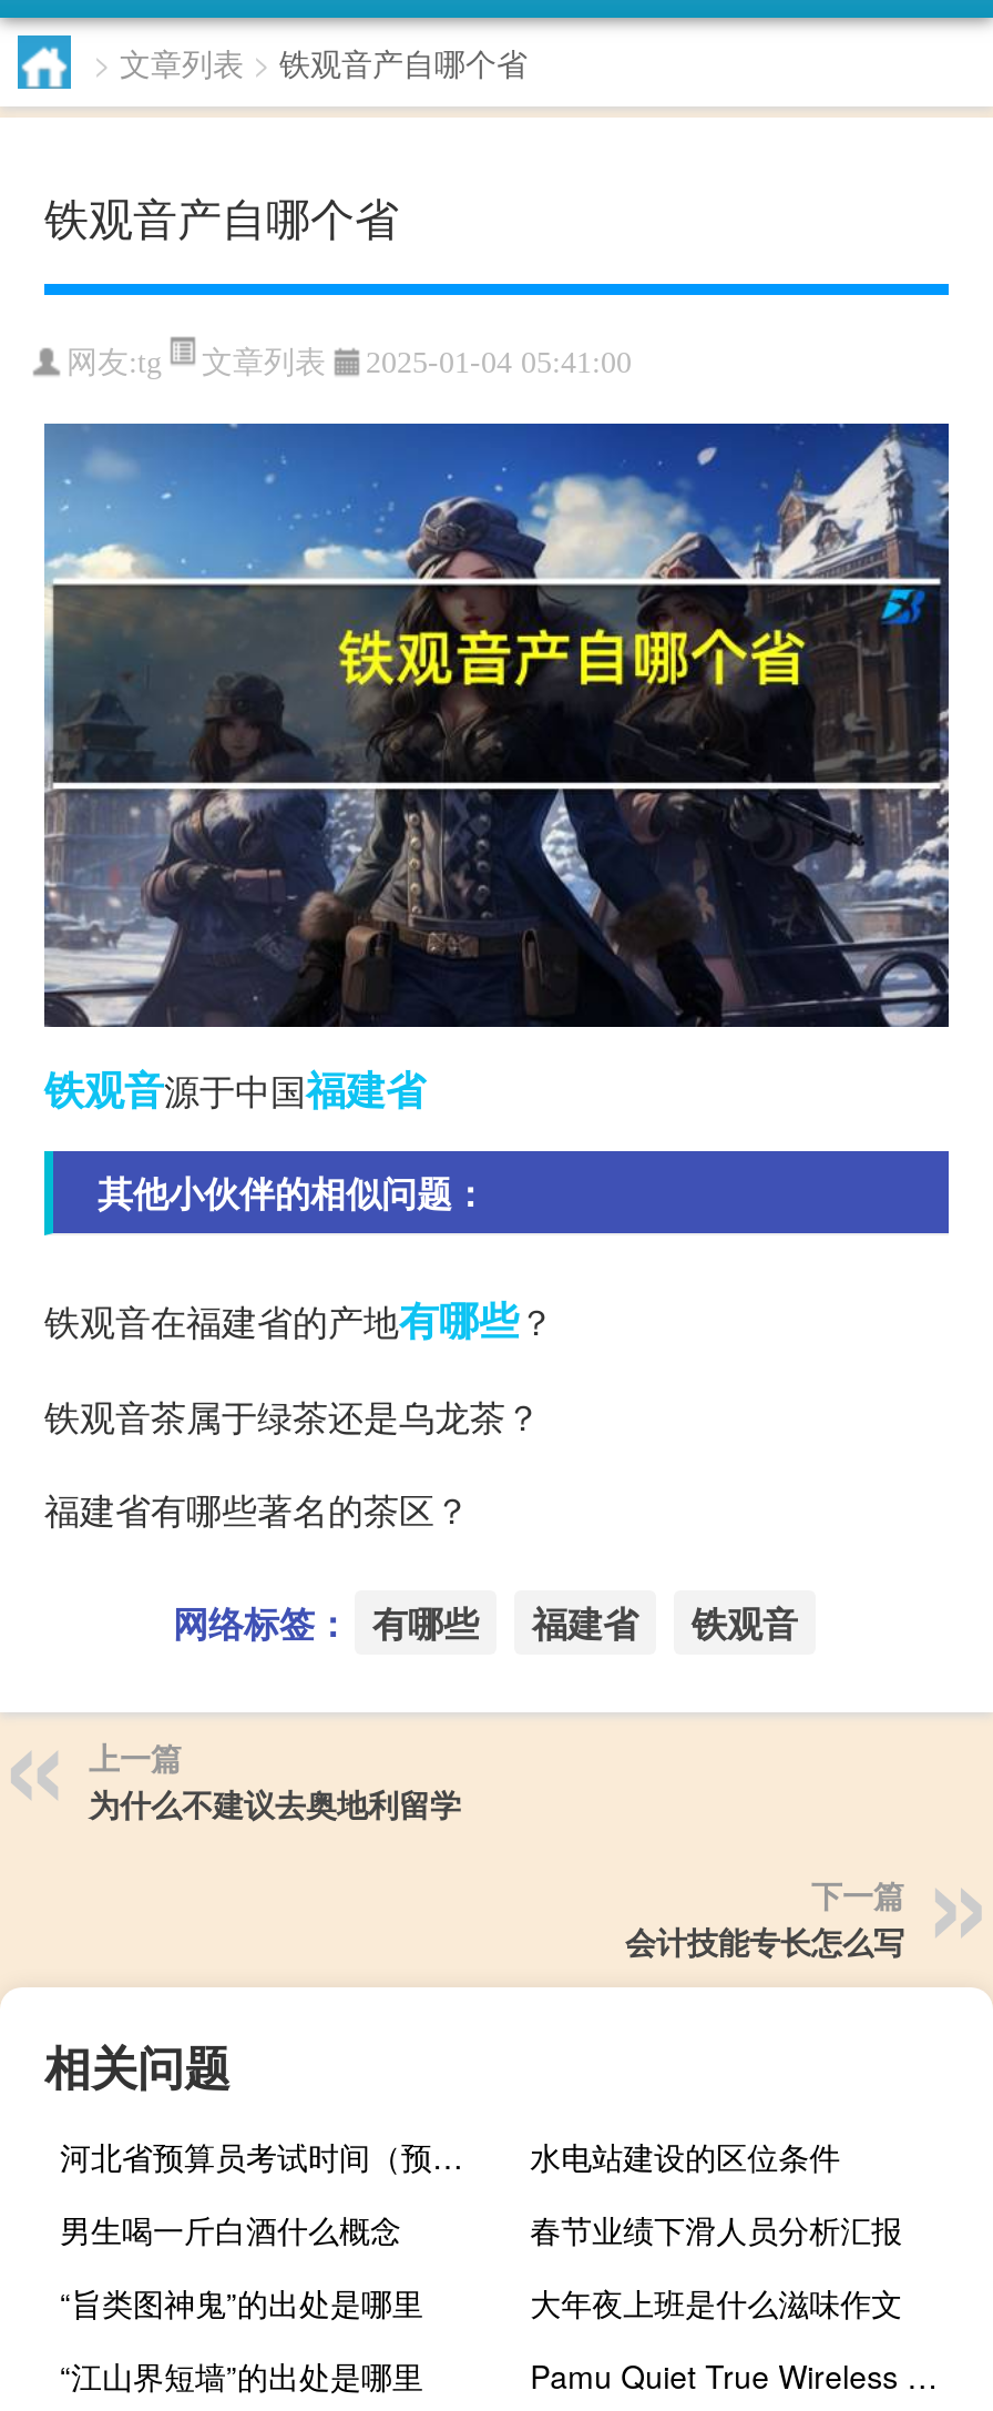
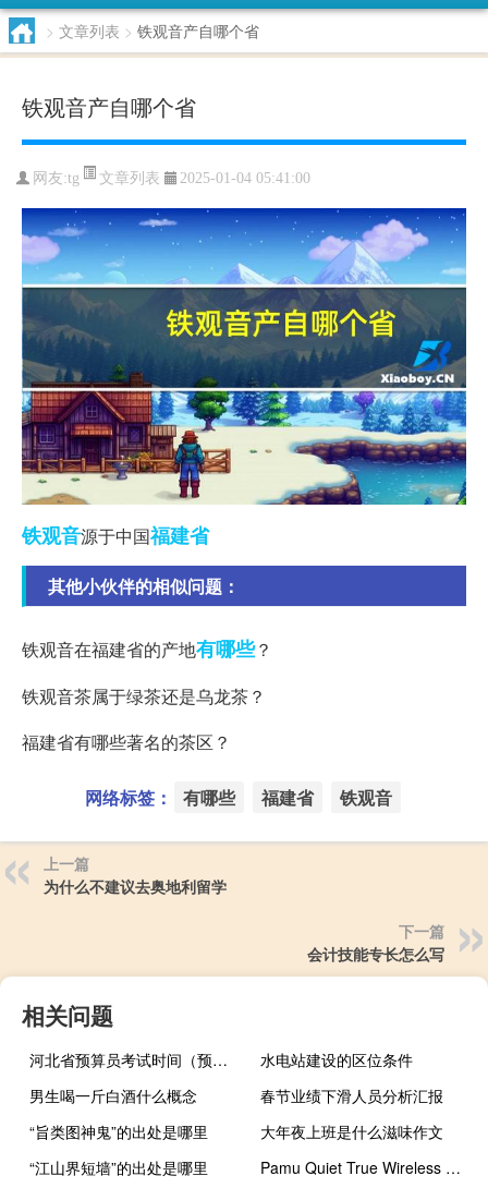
- [image]
+ [image]
